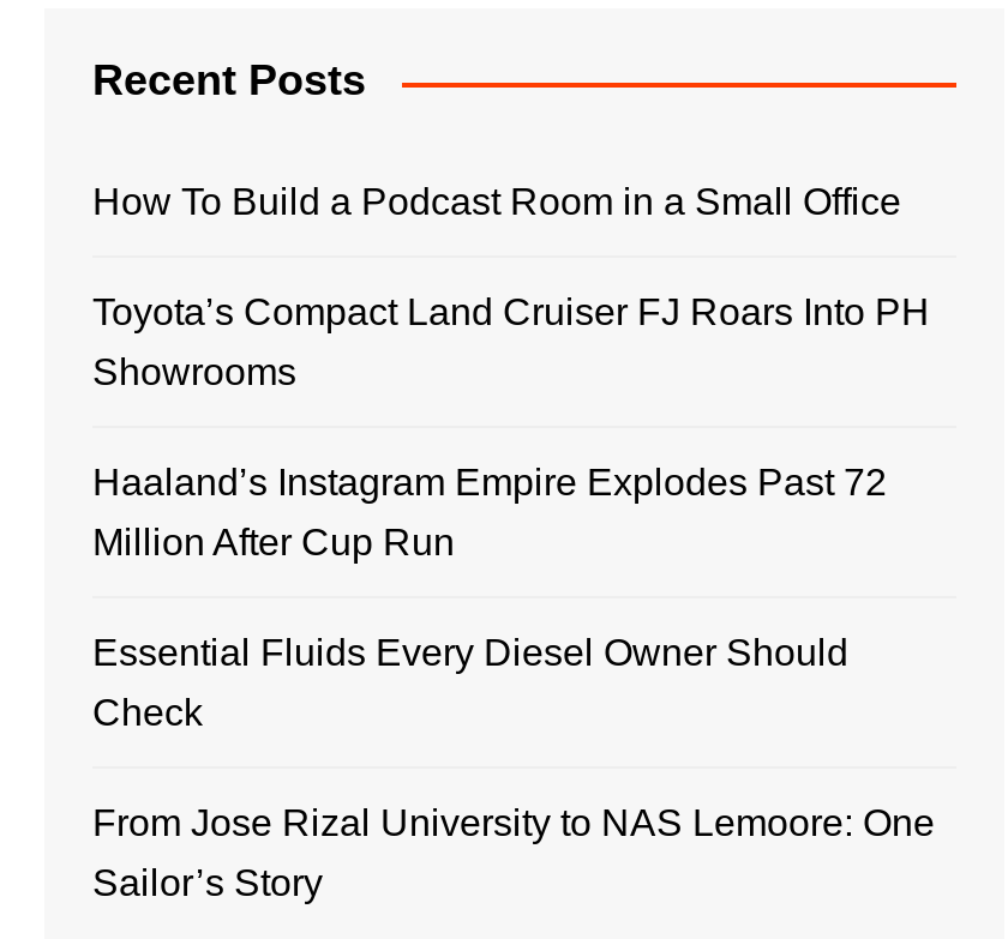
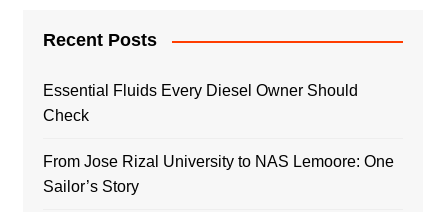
- How To Build a Podcast Room in a Small Office
- Toyota’s Compact Land Cruiser FJ Roars Into PH
- Showrooms
- Haaland’s Instagram Empire Explodes Past 72
- Million After Cup Run
